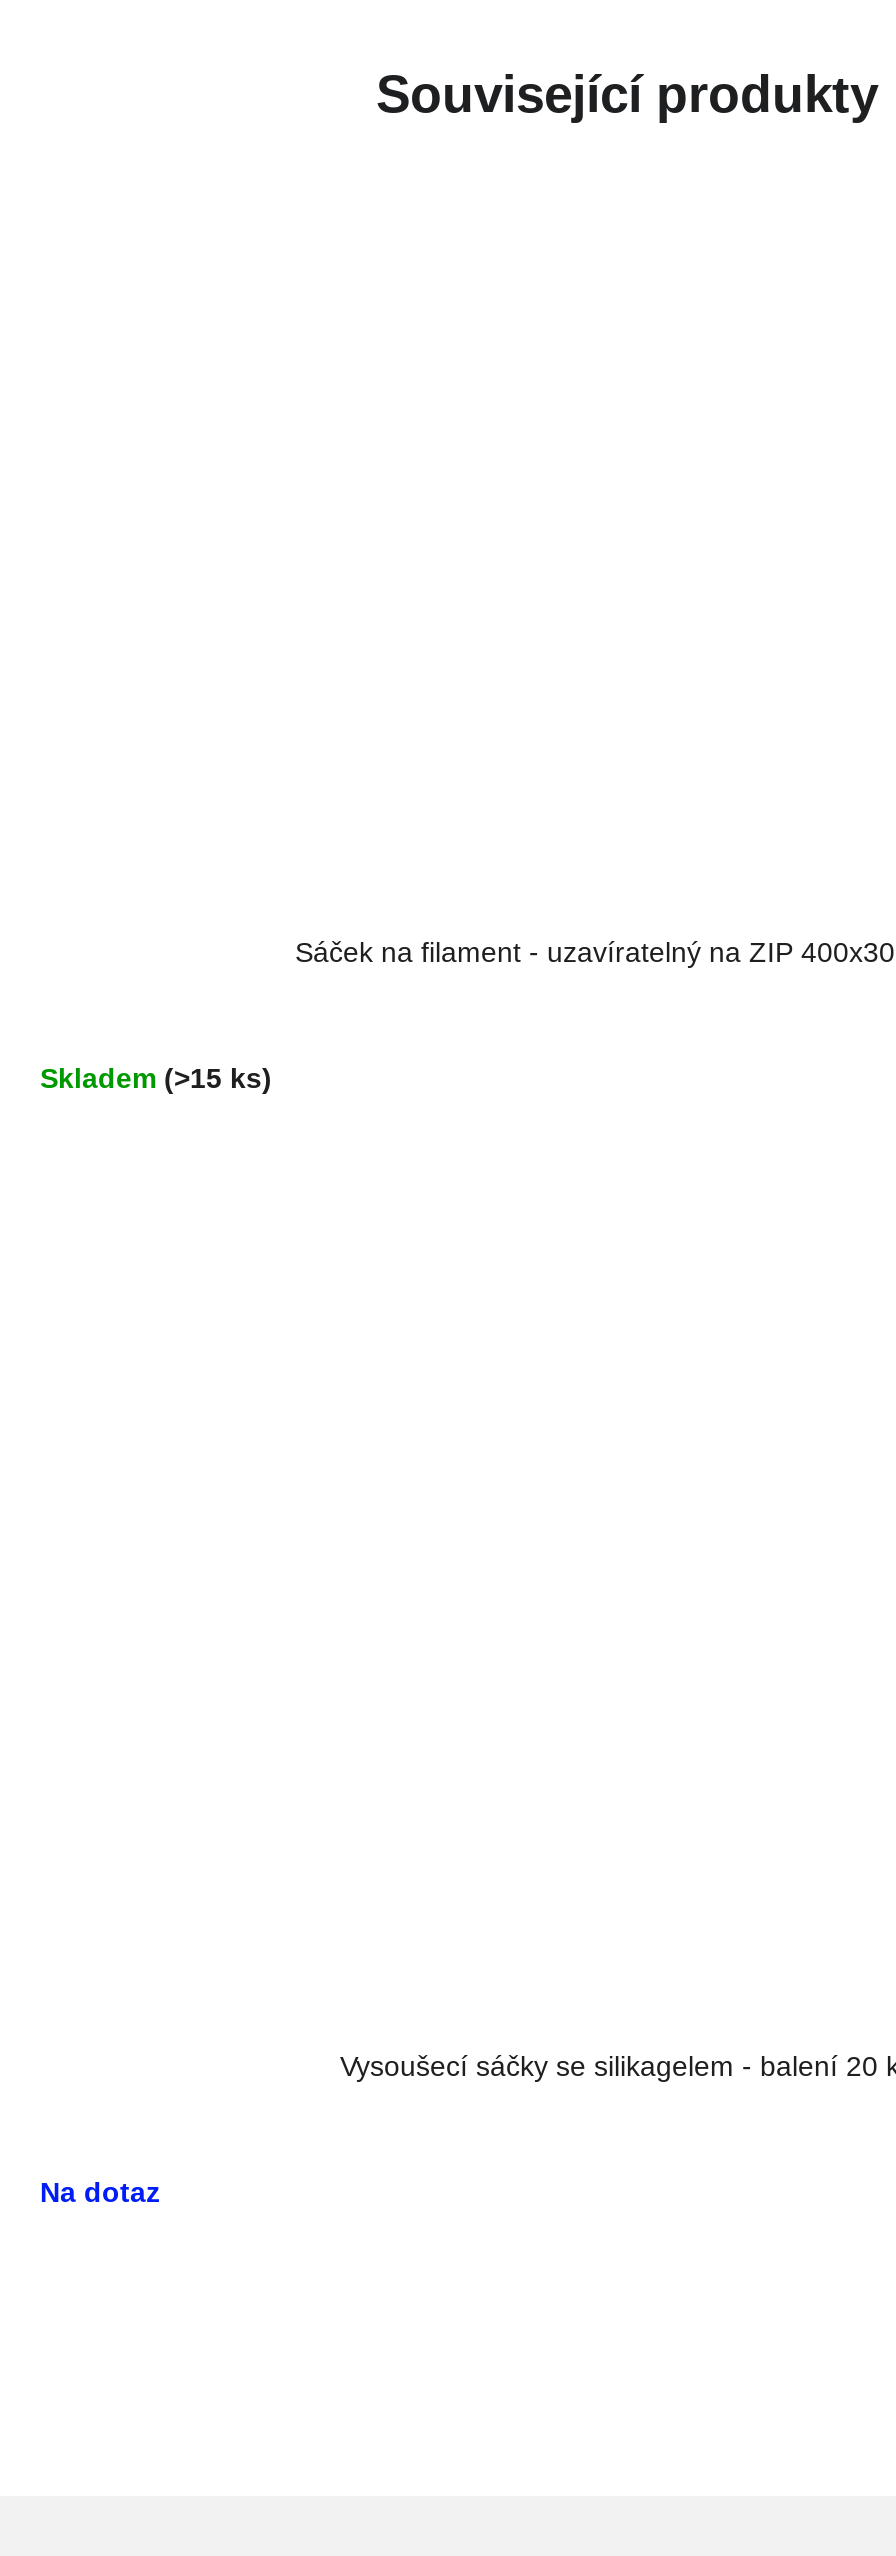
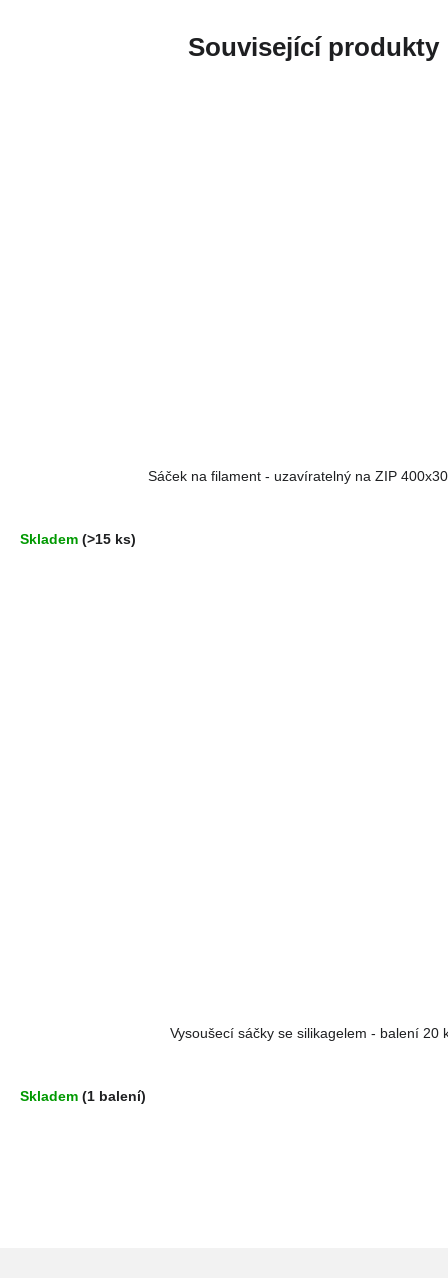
- Na dotaz
+ Skladem (1 balení)
